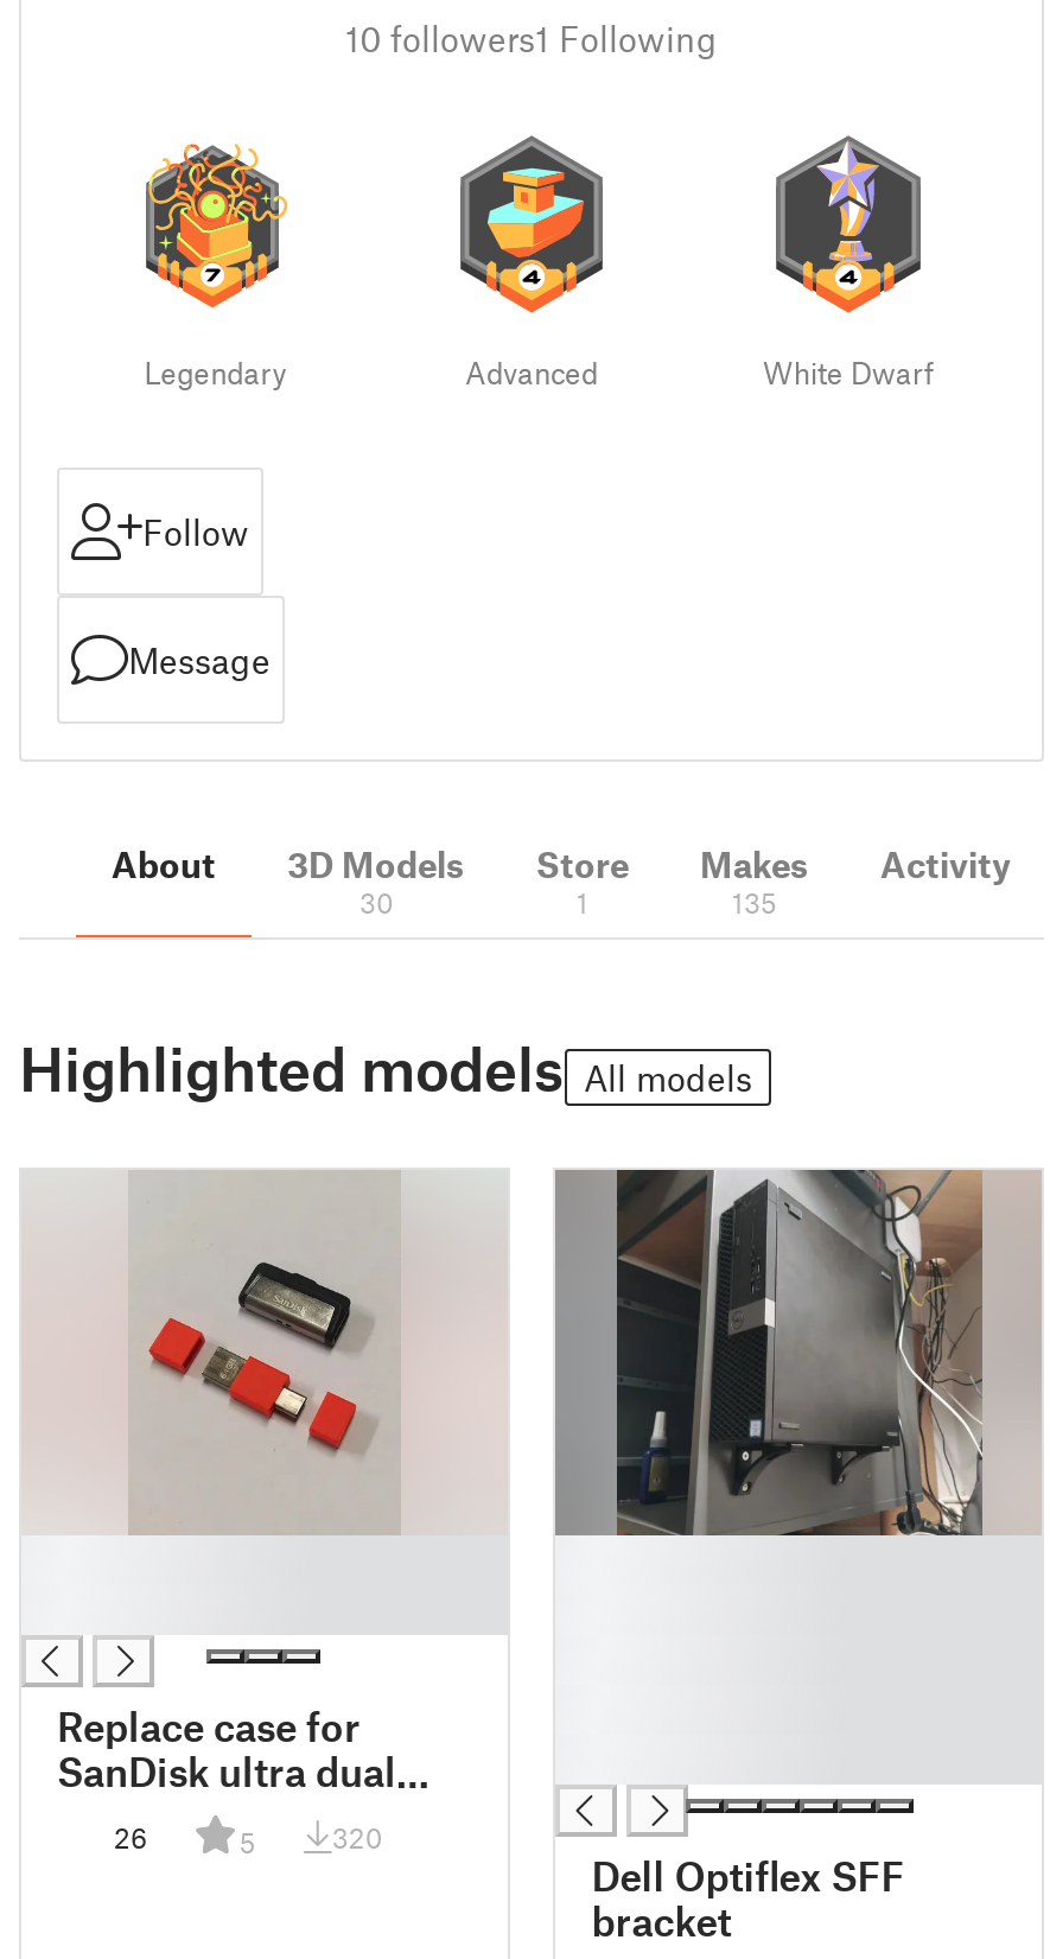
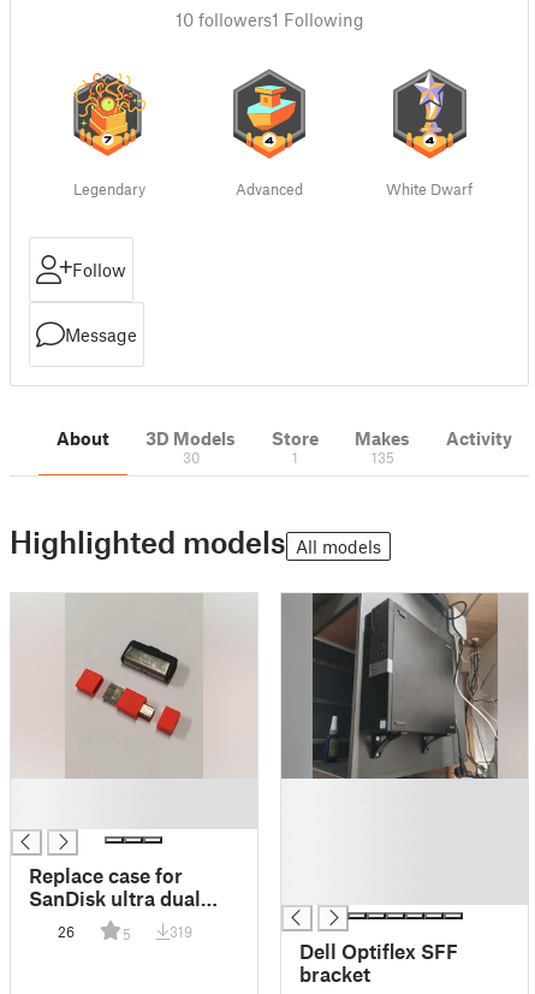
- 320
+ 319
